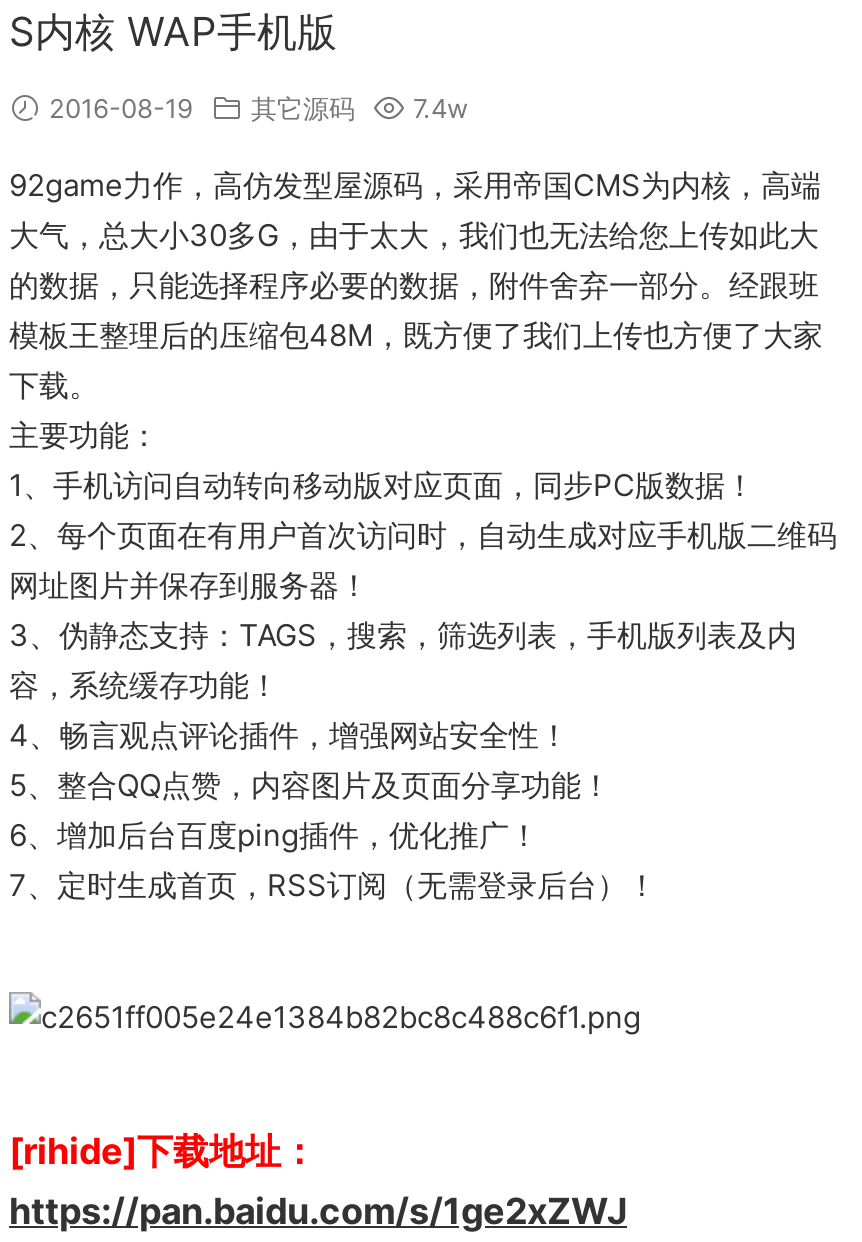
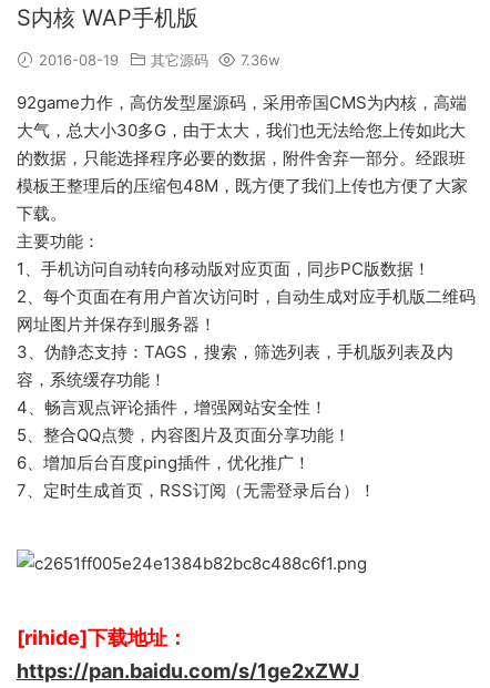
- 2016-08-19 其它源码 7.4w
+ 2016-08-19 其它源码 7.36w
